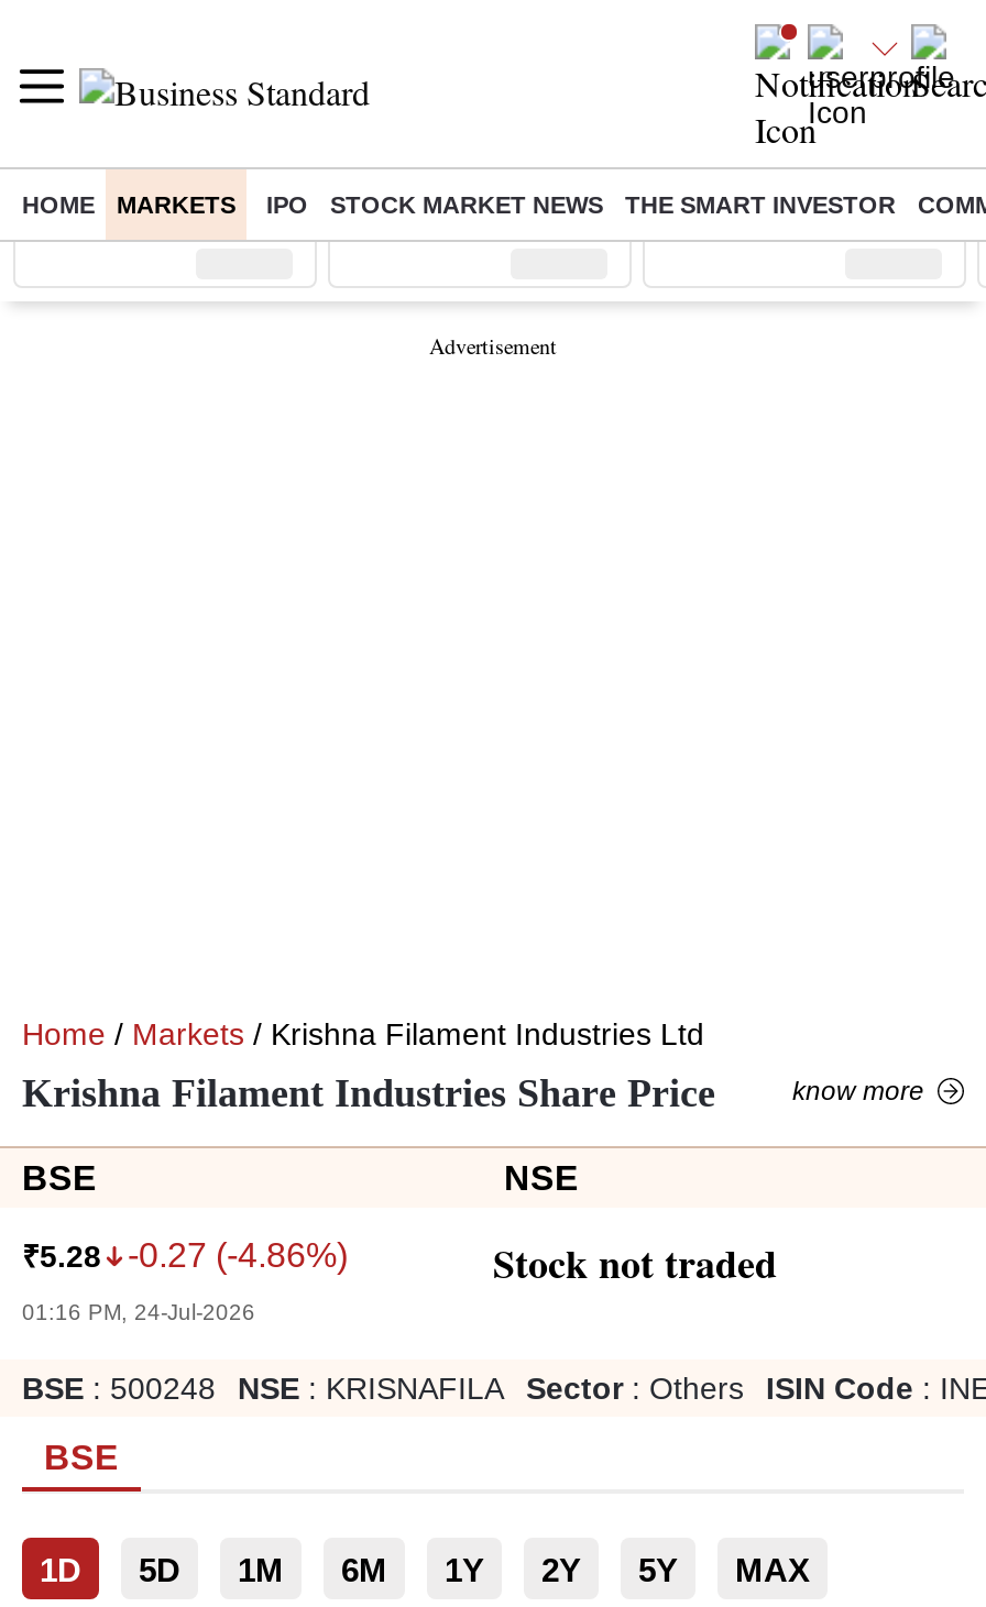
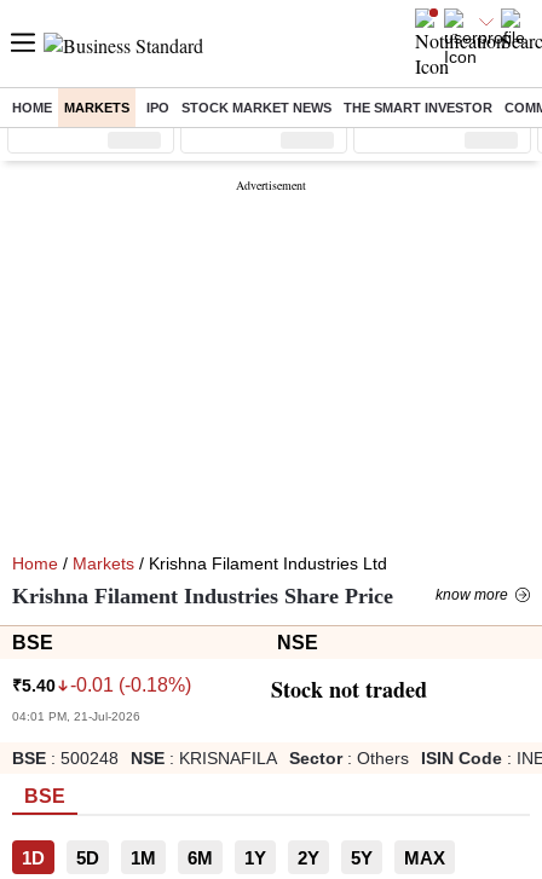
- ₹5.28
+ ₹5.40

- -0.27 (-4.86%)
+ -0.01 (-0.18%)

- 01:16 PM, 24-Jul-2026
+ 04:01 PM, 21-Jul-2026
